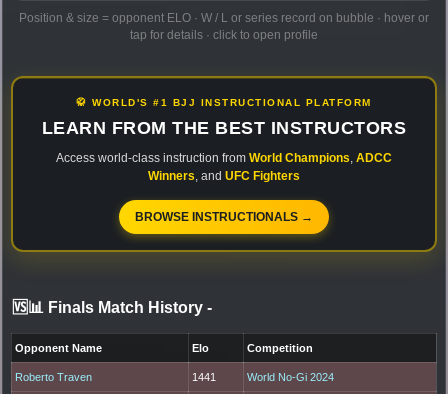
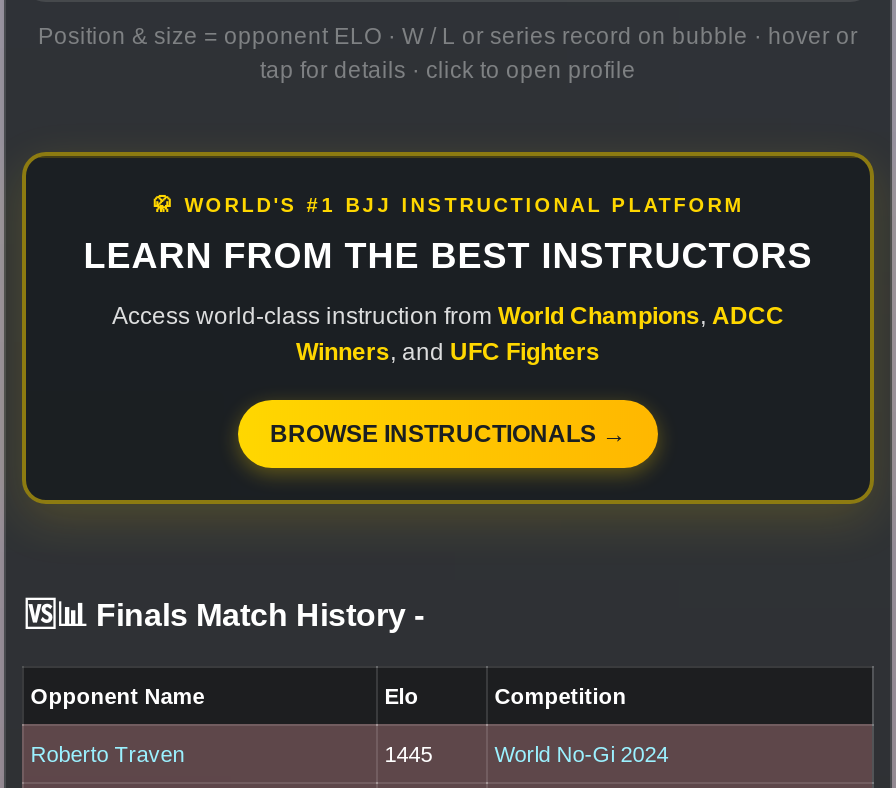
- 1441
+ 1445
